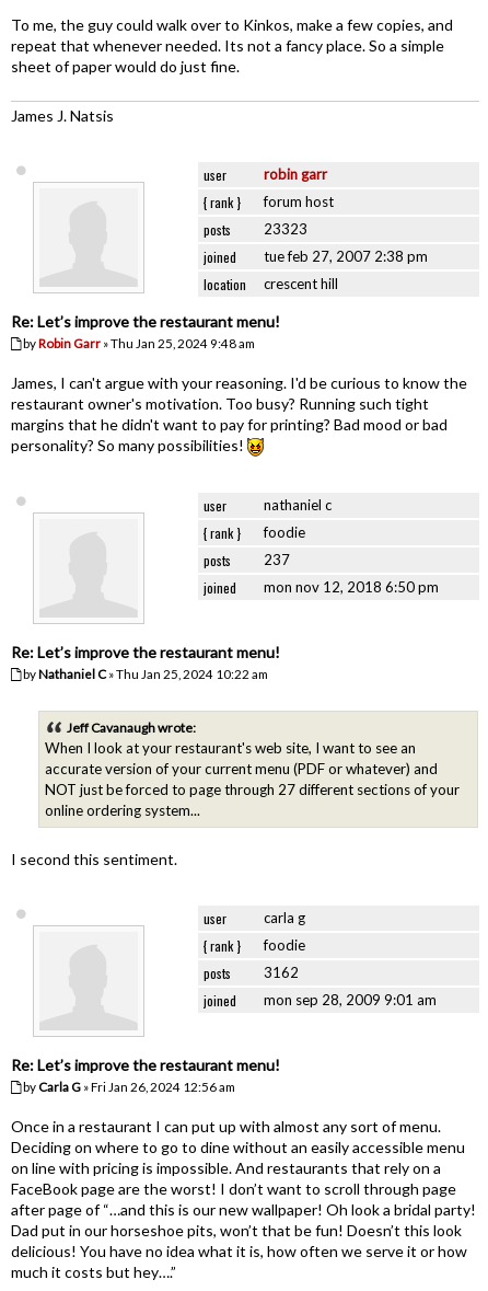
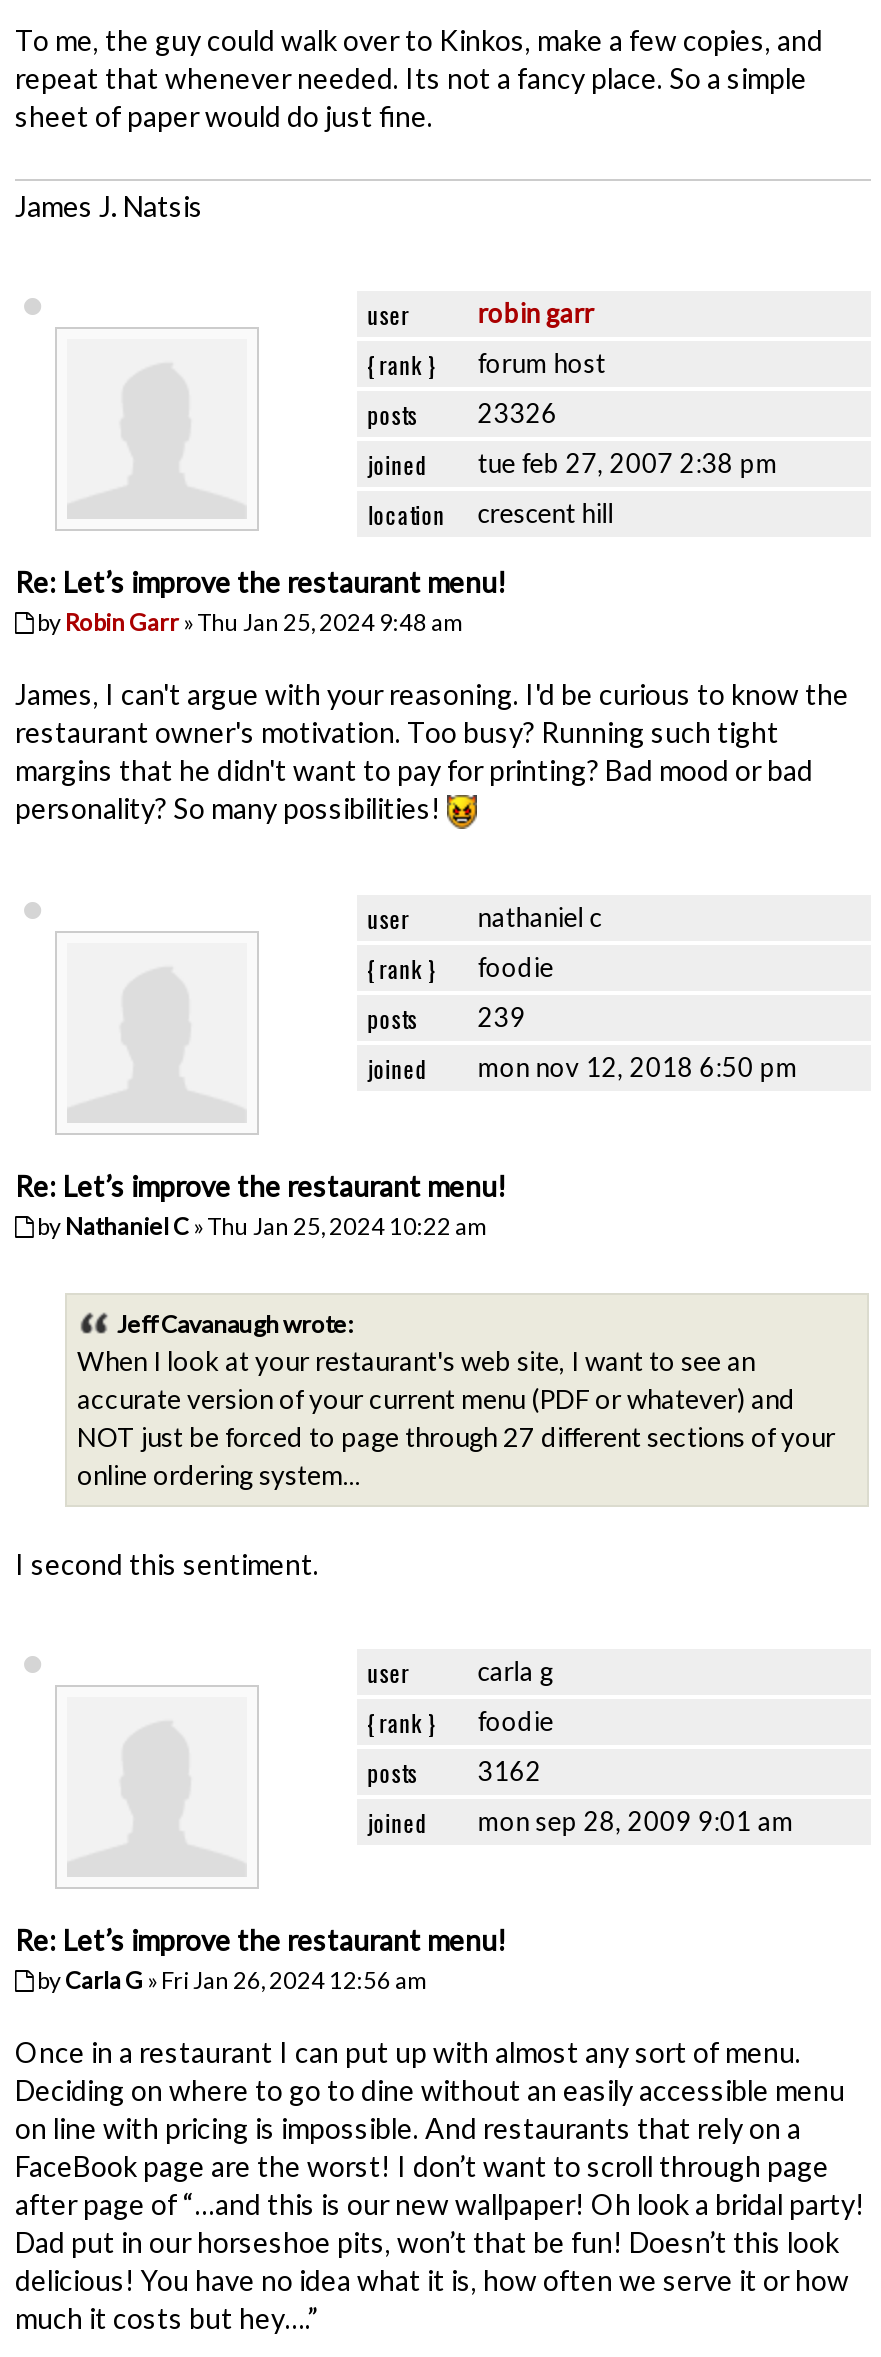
- posts 23323
+ posts 23326

- posts 237
+ posts 239
